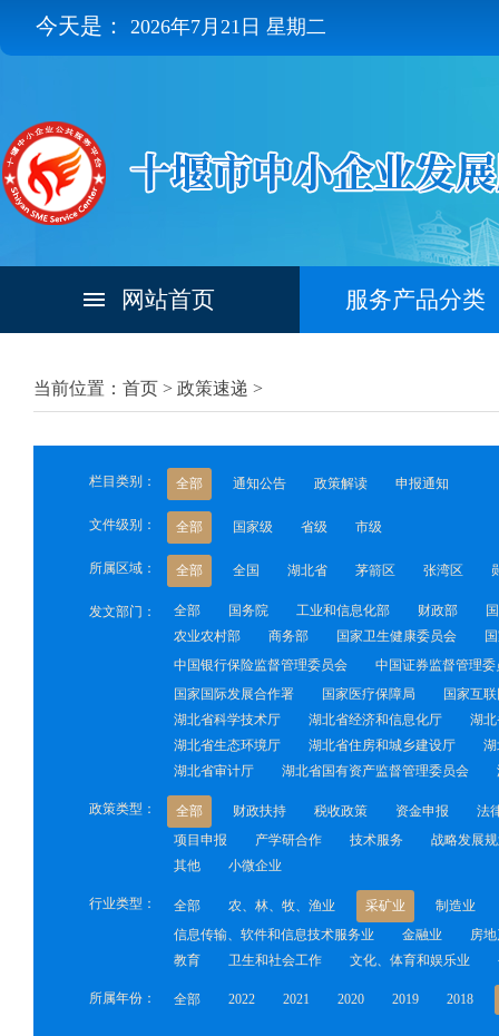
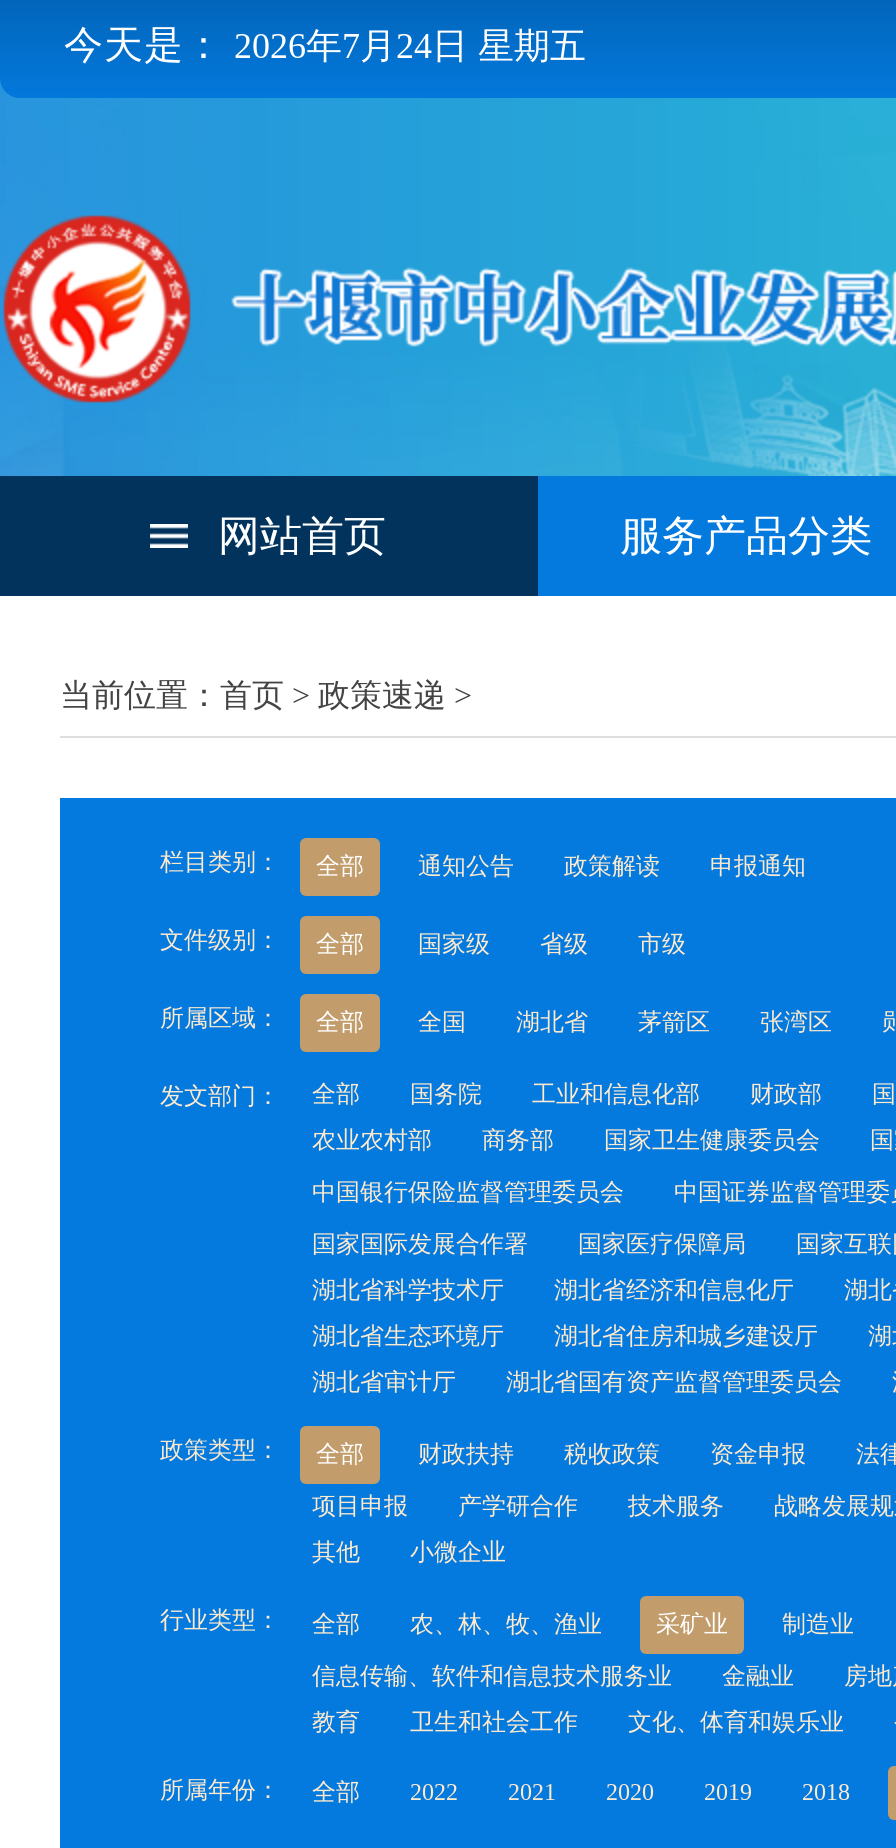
- 今天是：2026年7月21日 星期二
+ 今天是：2026年7月24日 星期五
